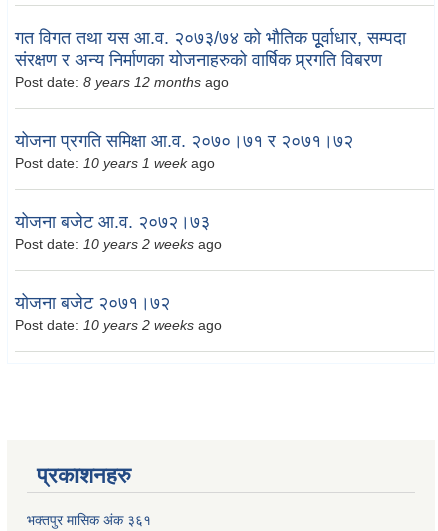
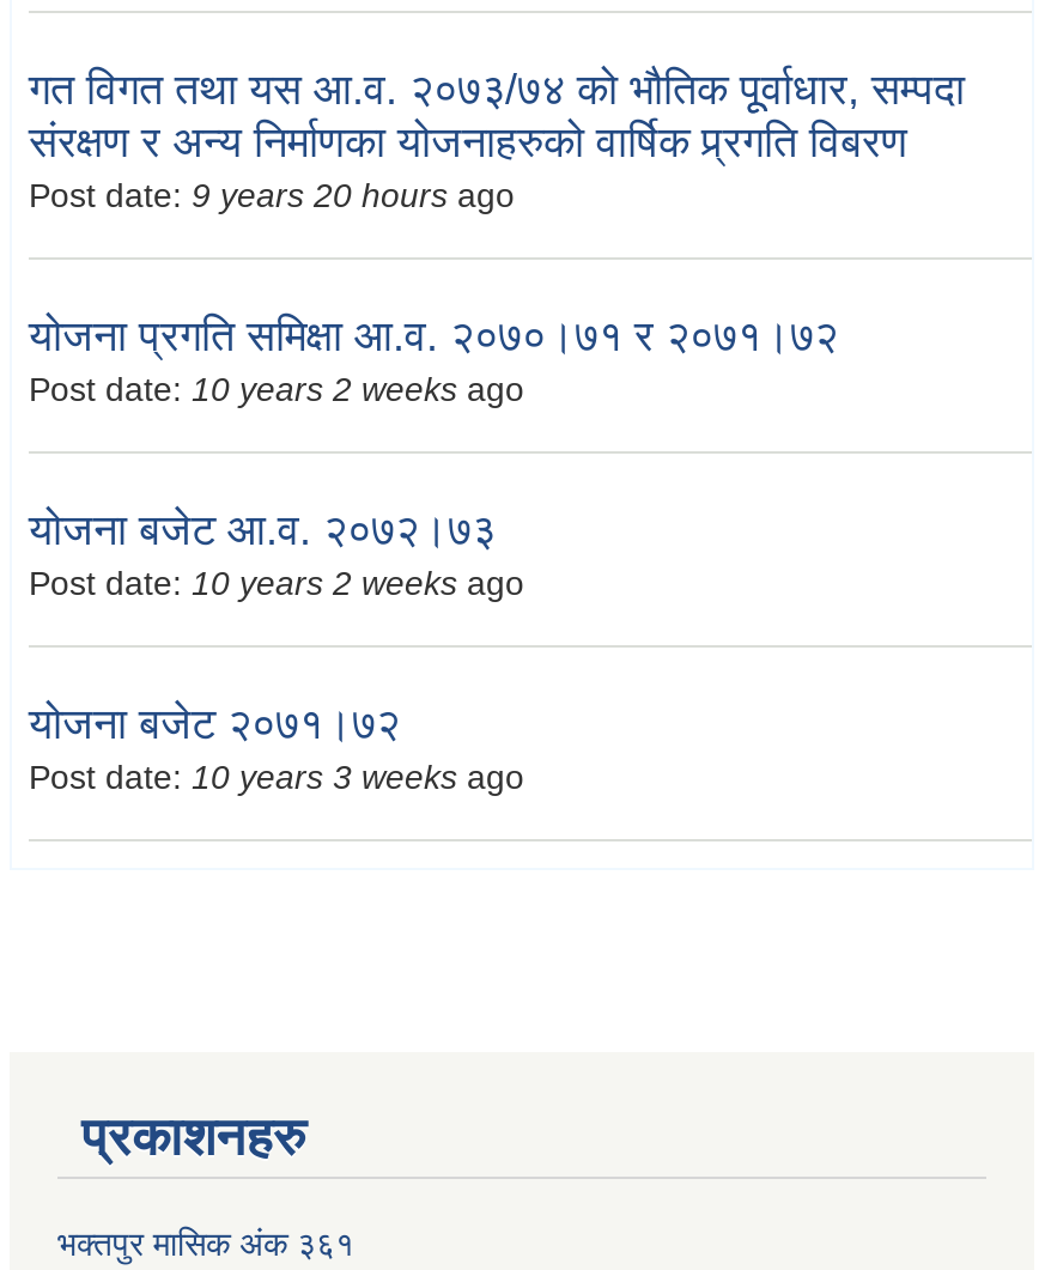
- Post date: 8 years 12 months ago
+ Post date: 9 years 20 hours ago

- Post date: 10 years 1 week ago
+ Post date: 10 years 2 weeks ago

- Post date: 10 years 2 weeks ago
+ Post date: 10 years 3 weeks ago
